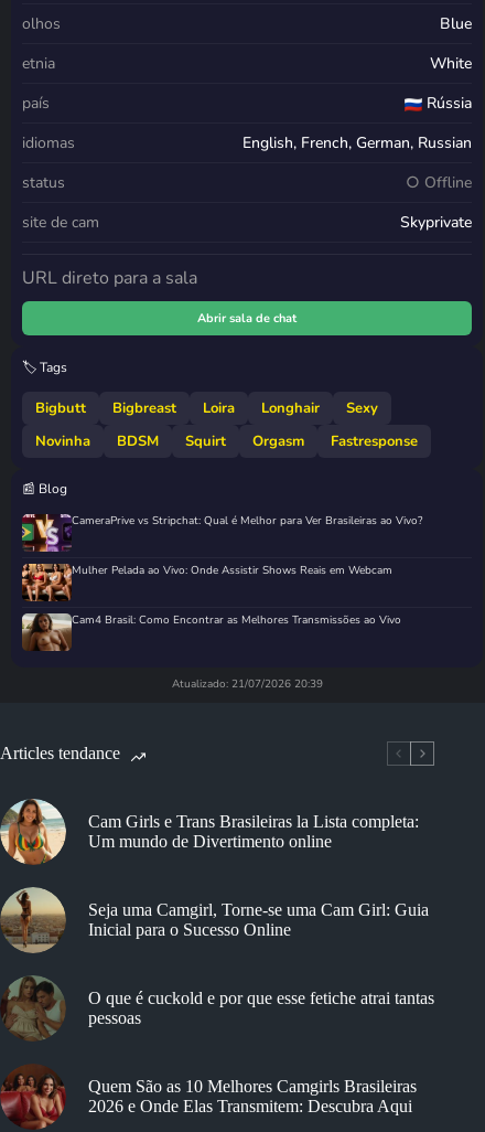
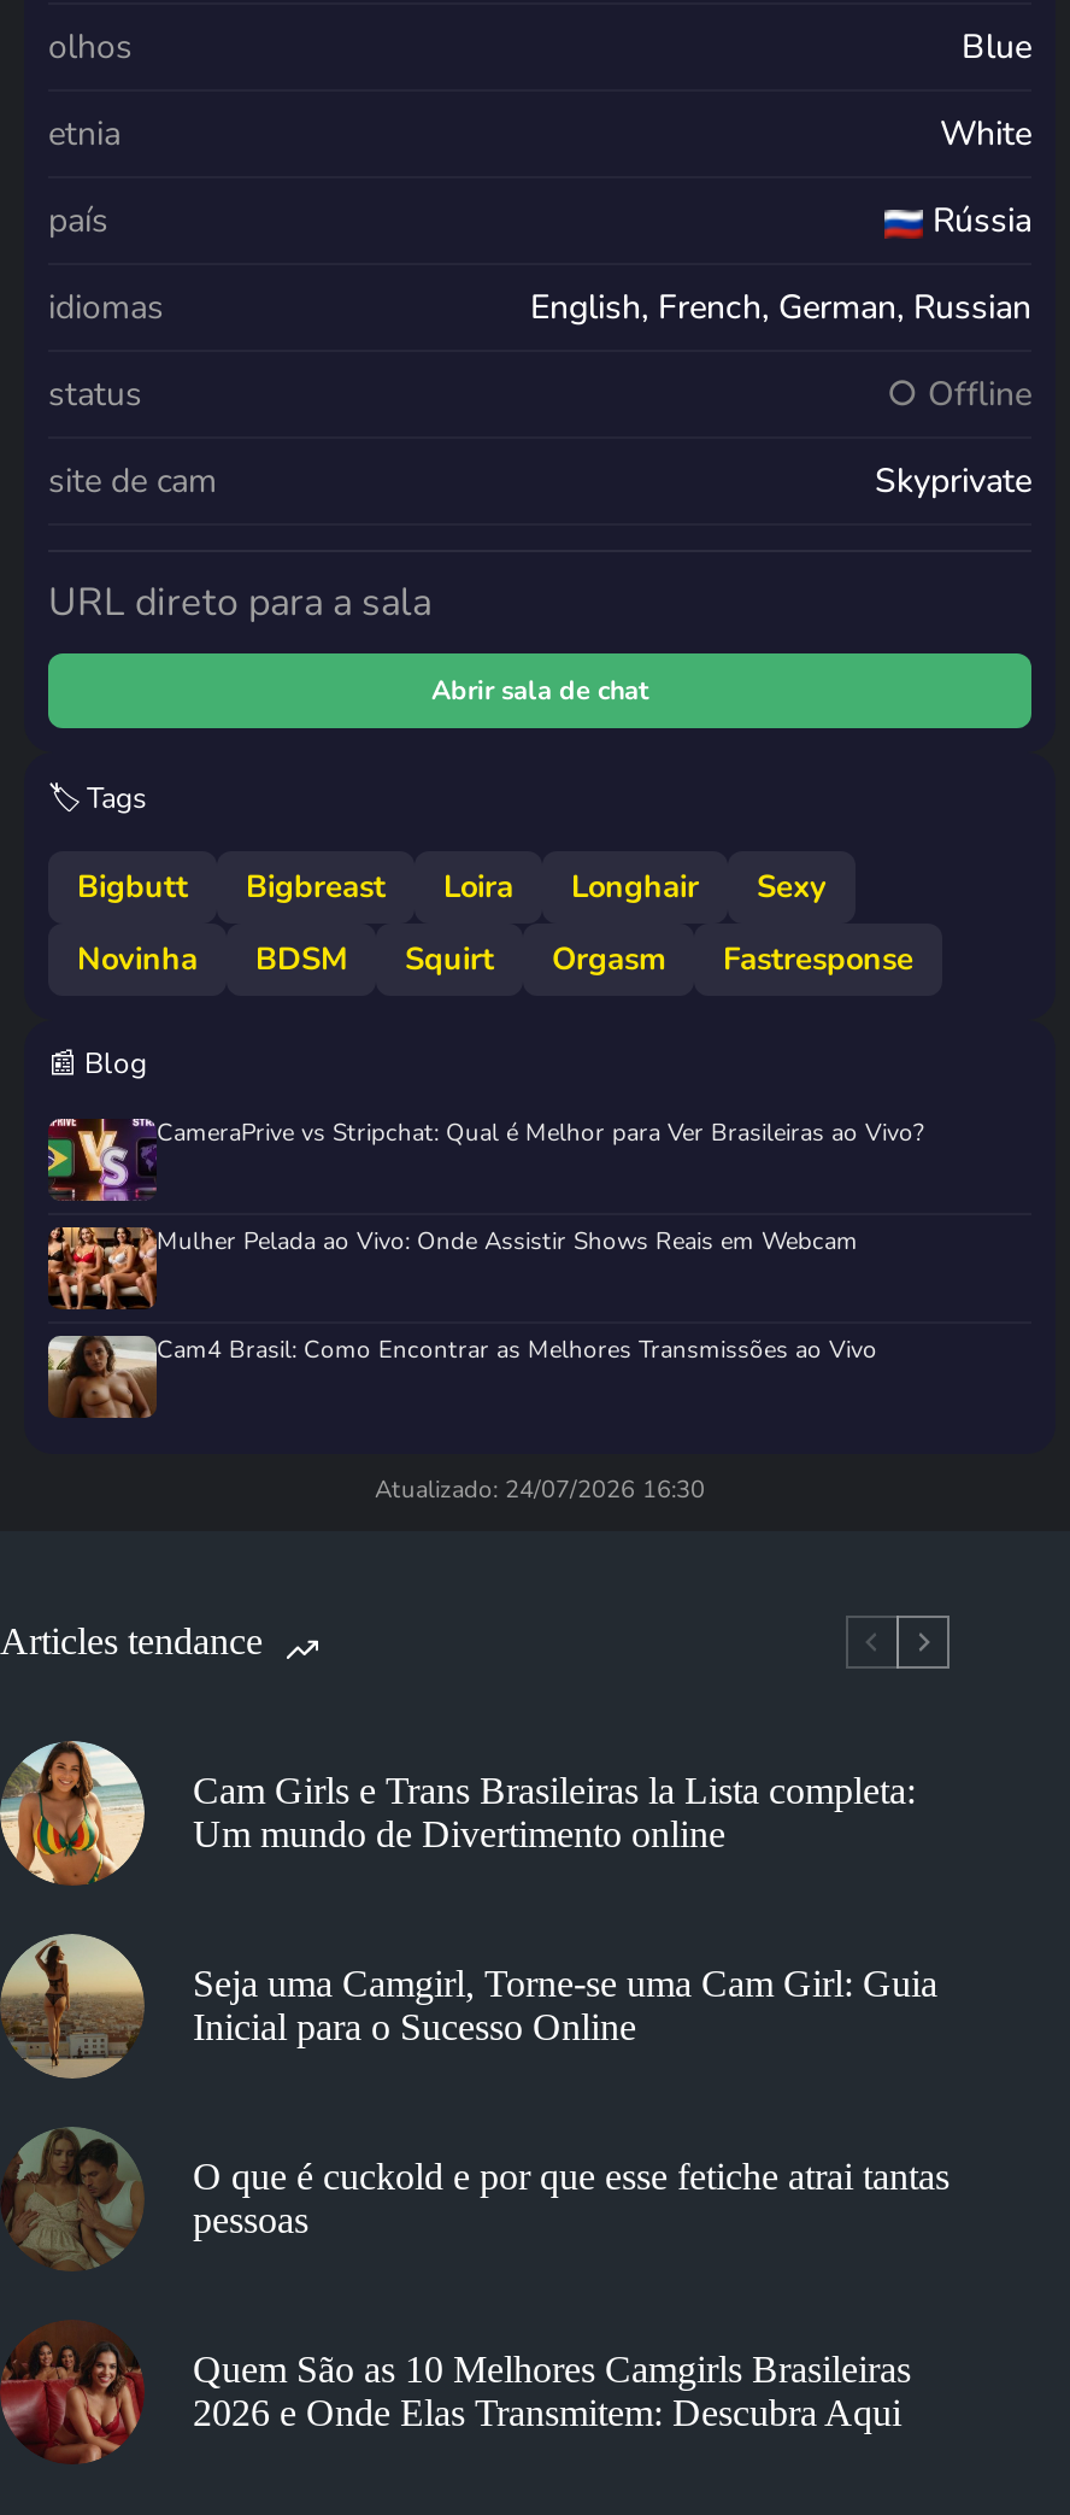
- Atualizado: 21/07/2026 20:39
+ Atualizado: 24/07/2026 16:30
